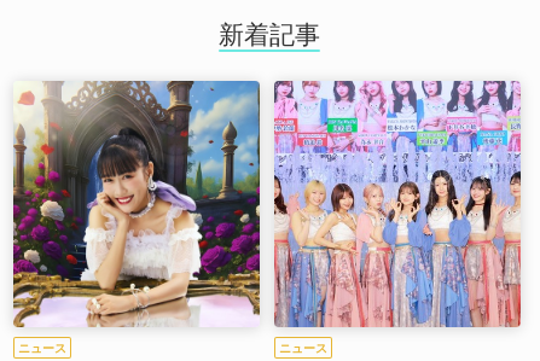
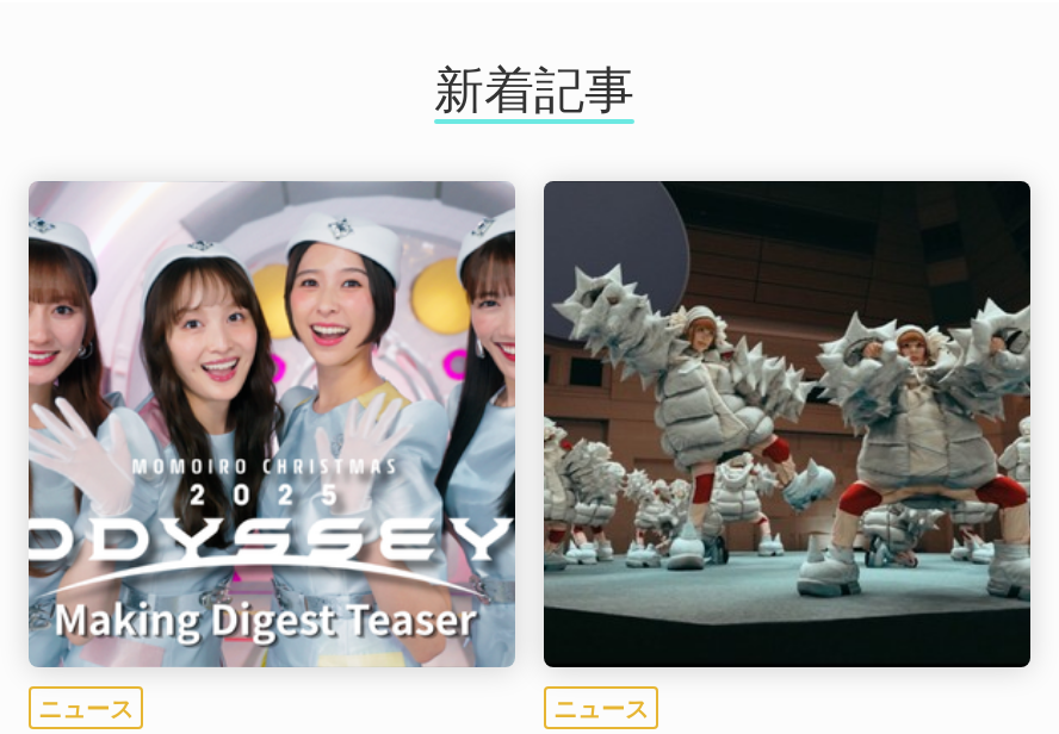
- [image]
+ [image]

- [image]
+ [image]
